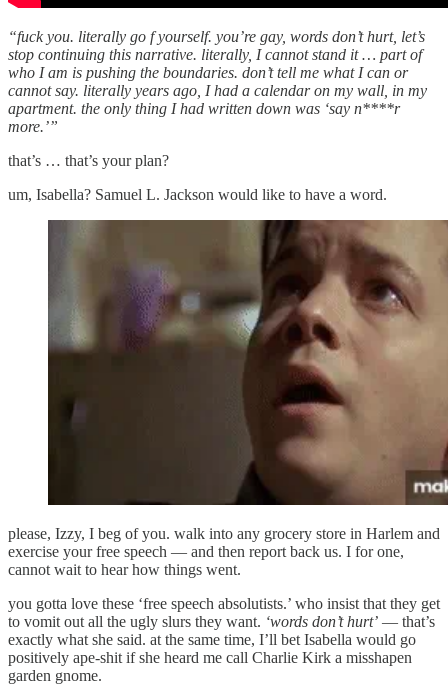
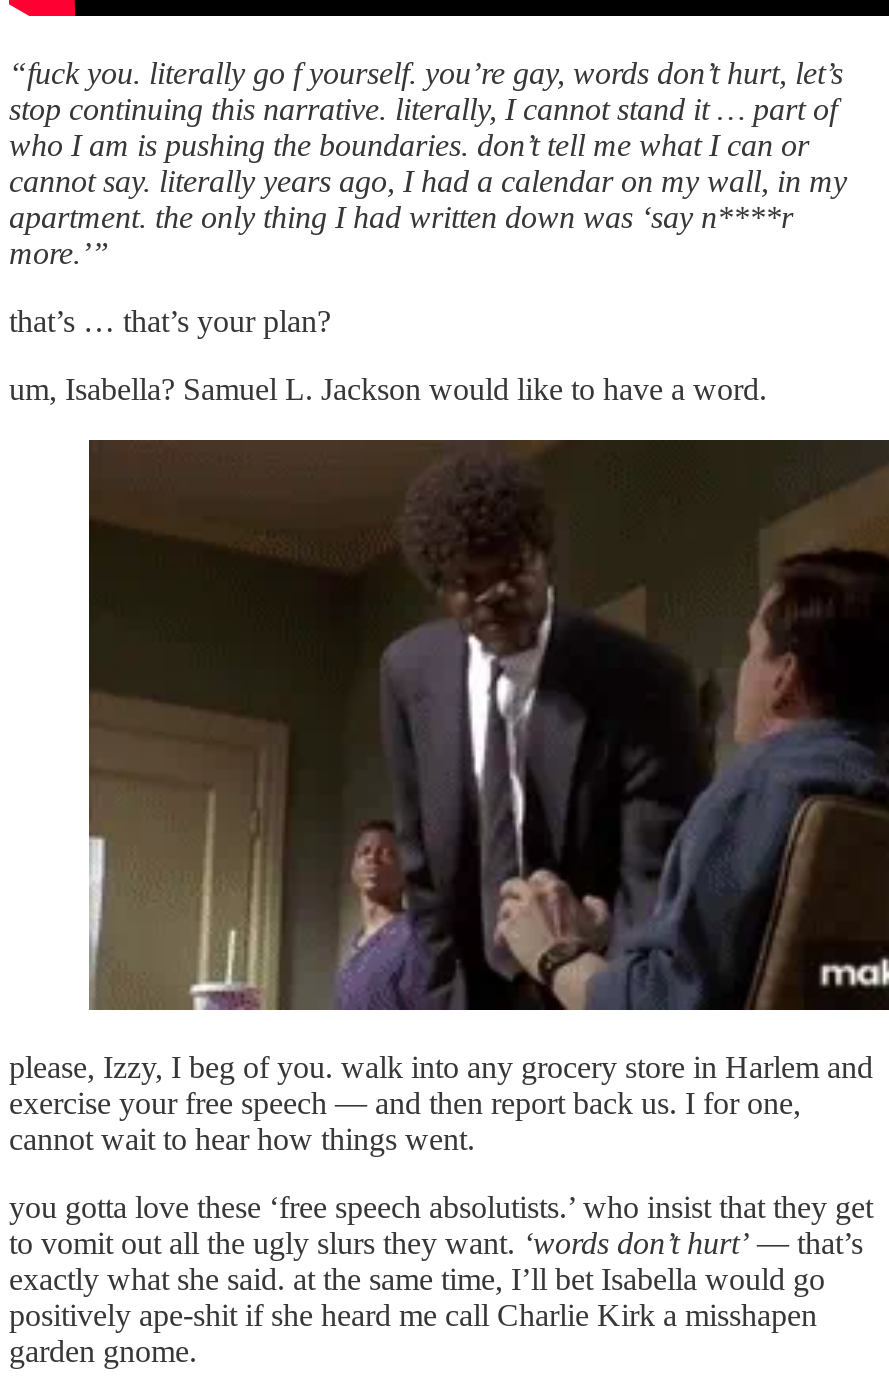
- [image]
+ [image]
